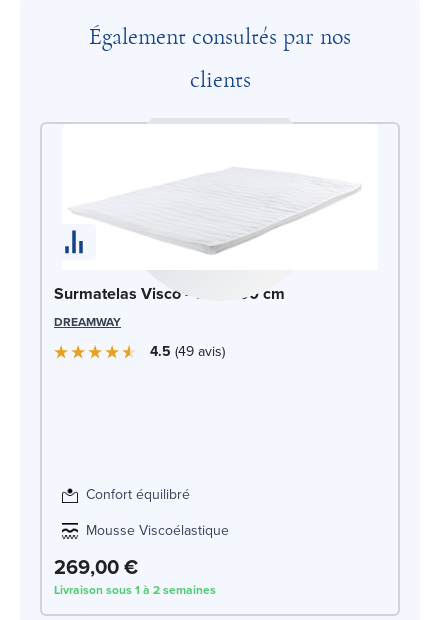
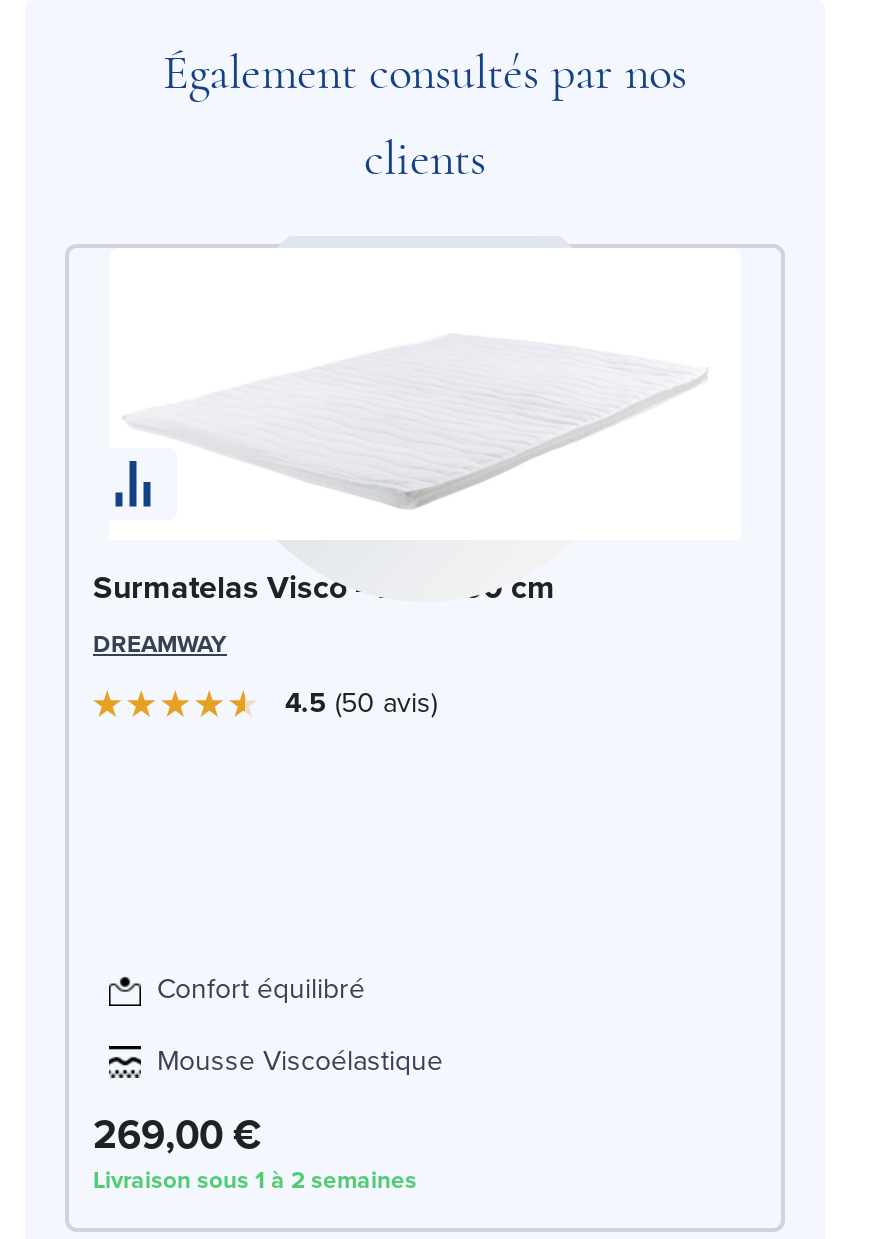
- 4.5 49 avis
+ 4.5 50 avis
